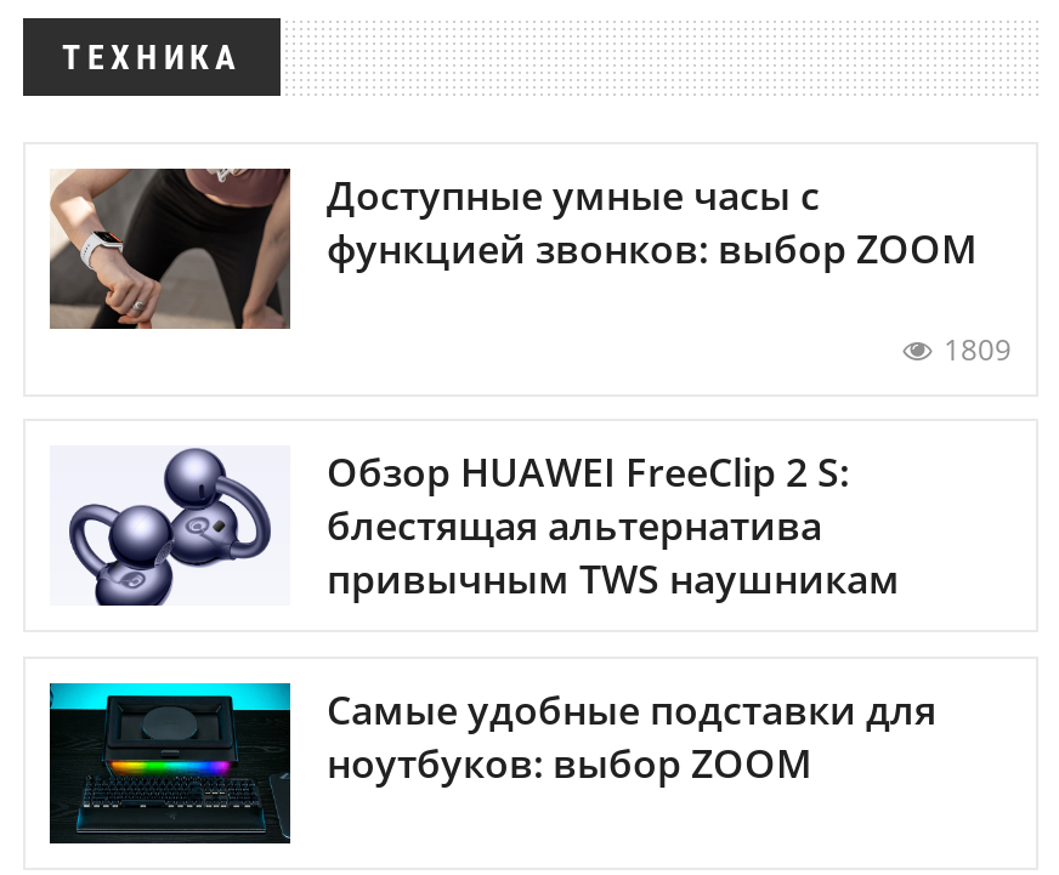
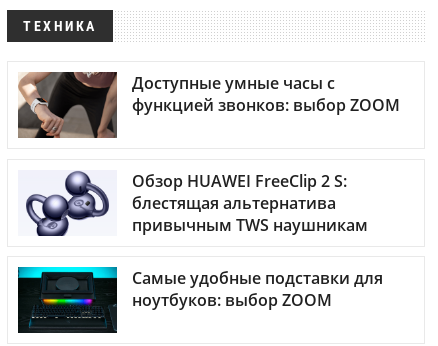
- 1809
